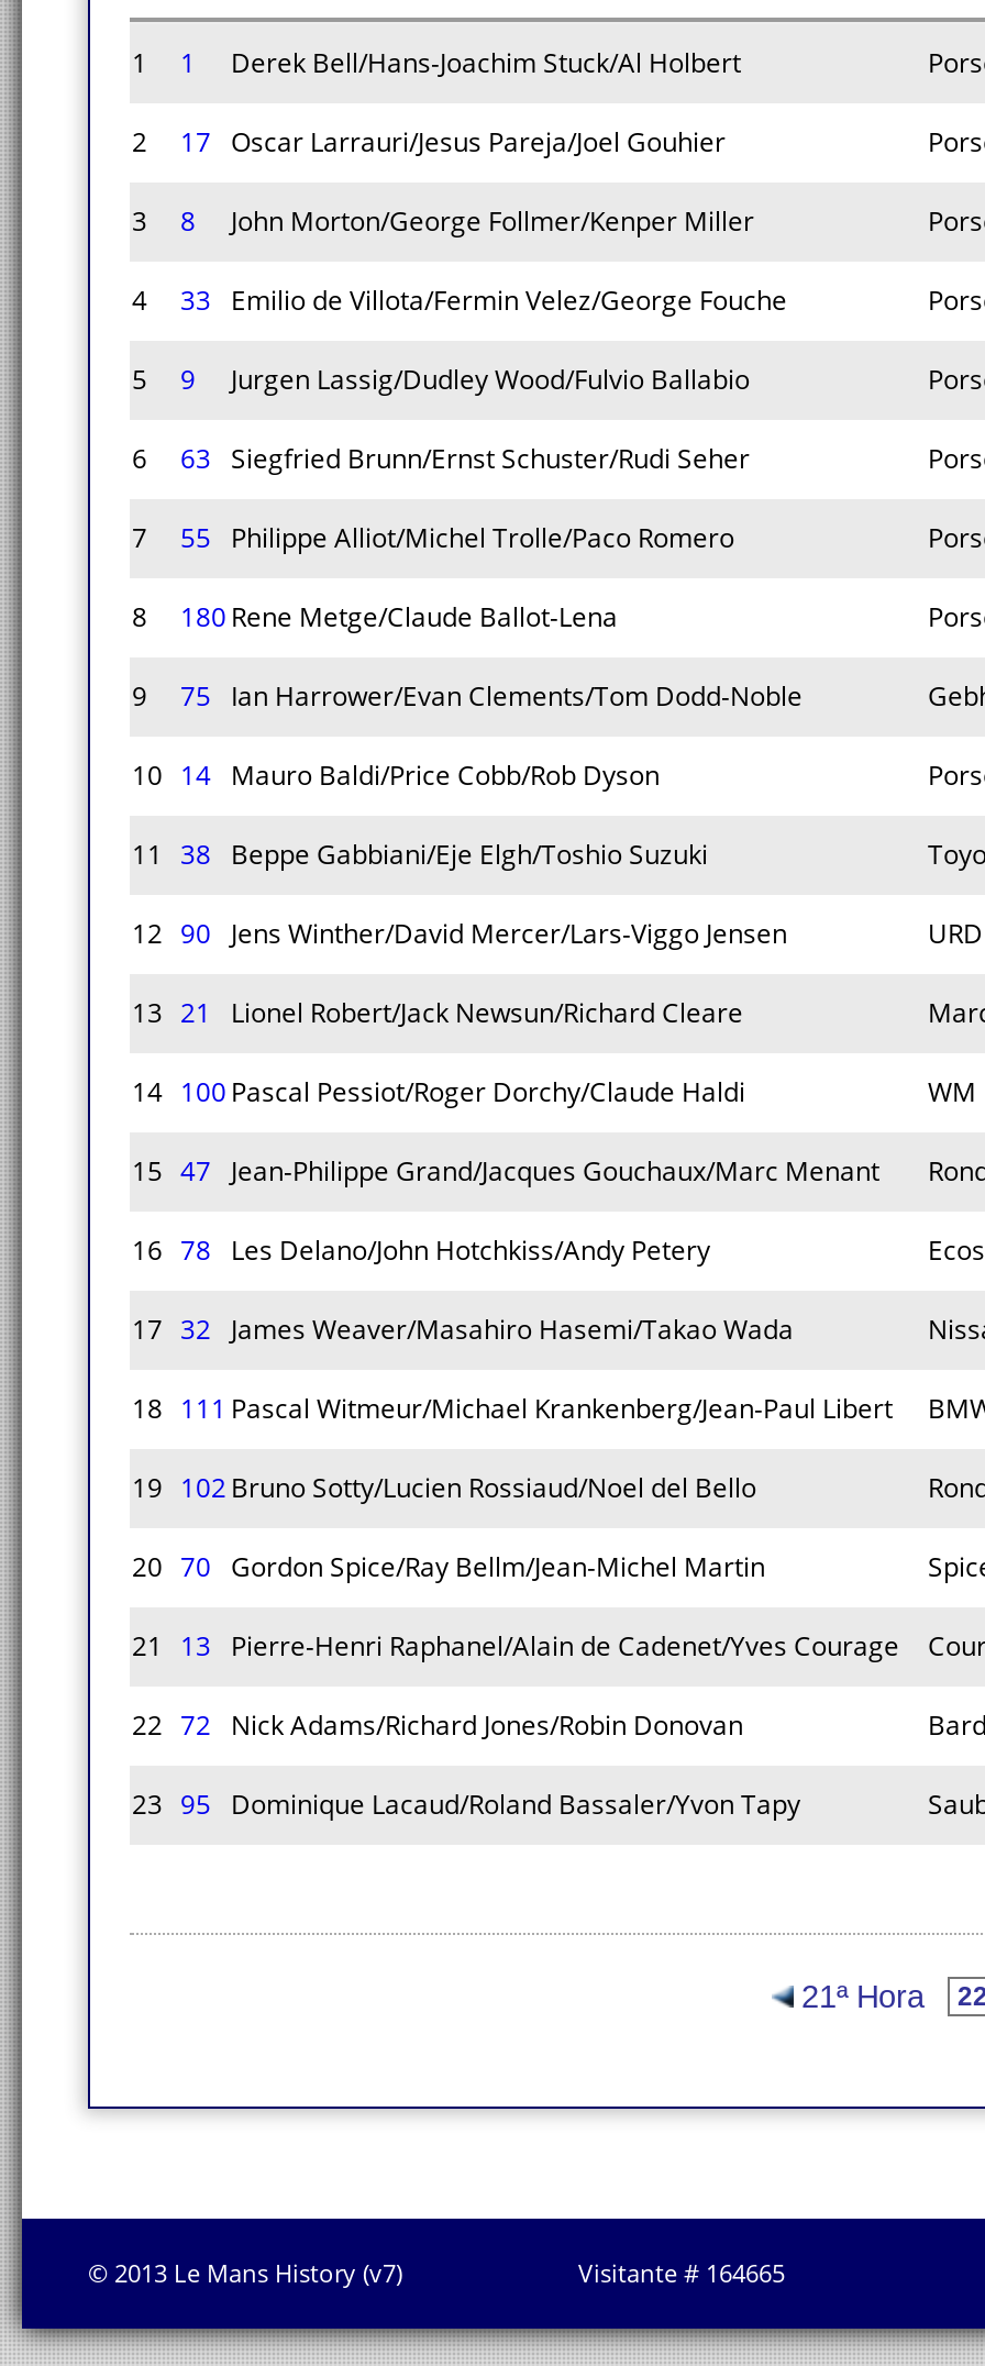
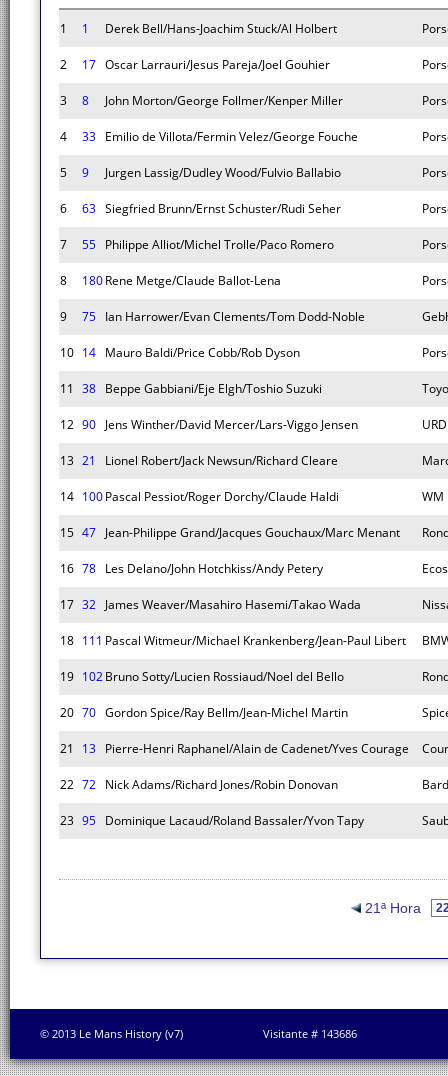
- Visitante # 164665
+ Visitante # 143686
